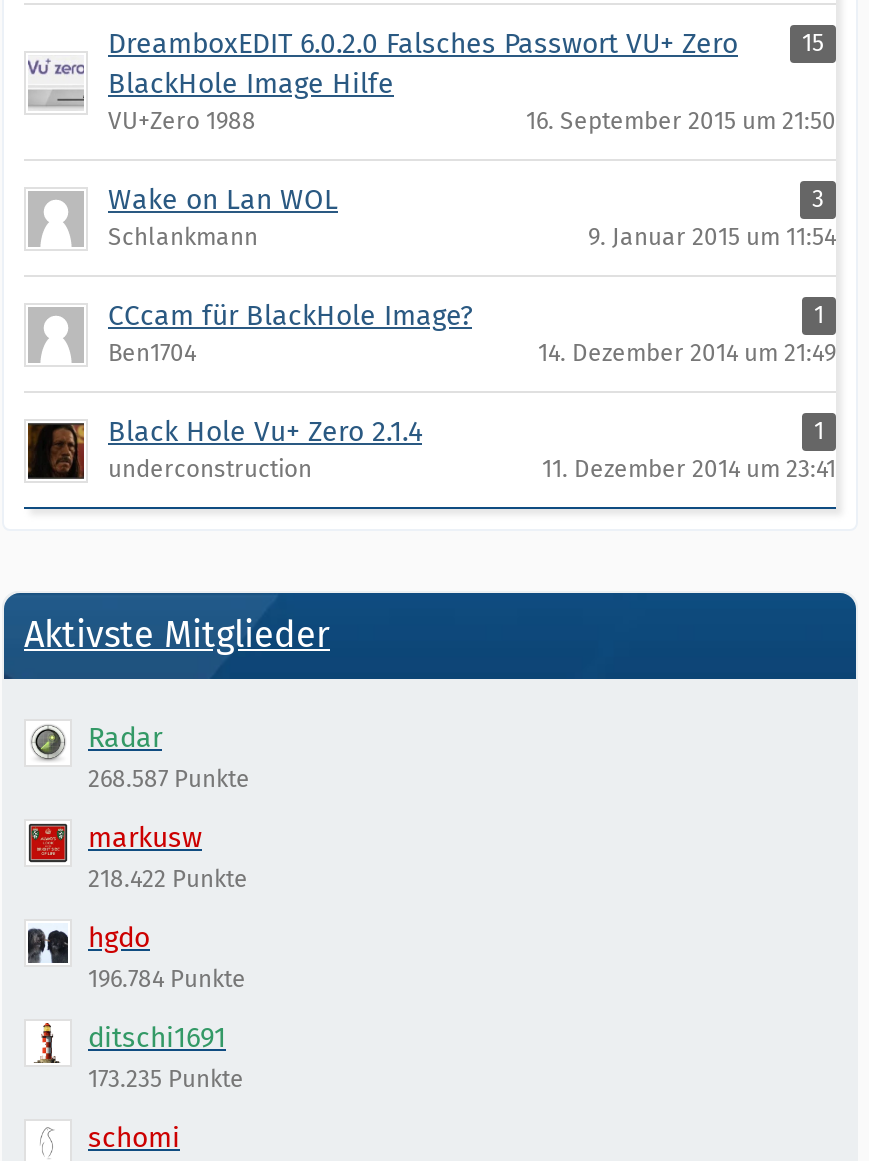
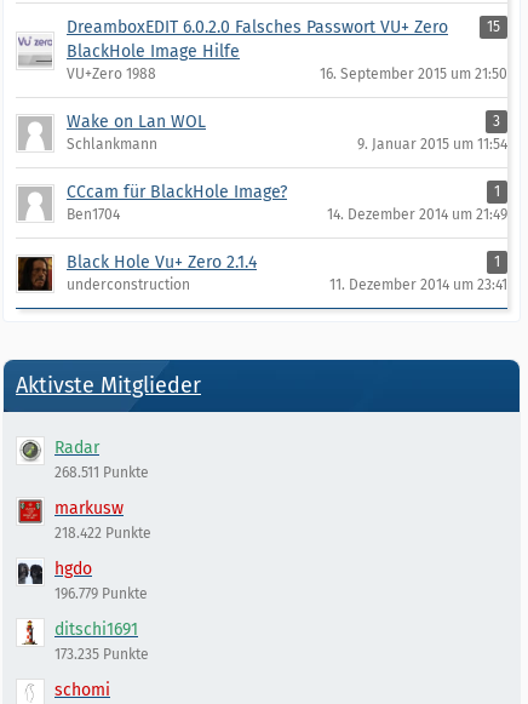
- 268.587 Punkte
+ 268.511 Punkte

- 196.784 Punkte
+ 196.779 Punkte
